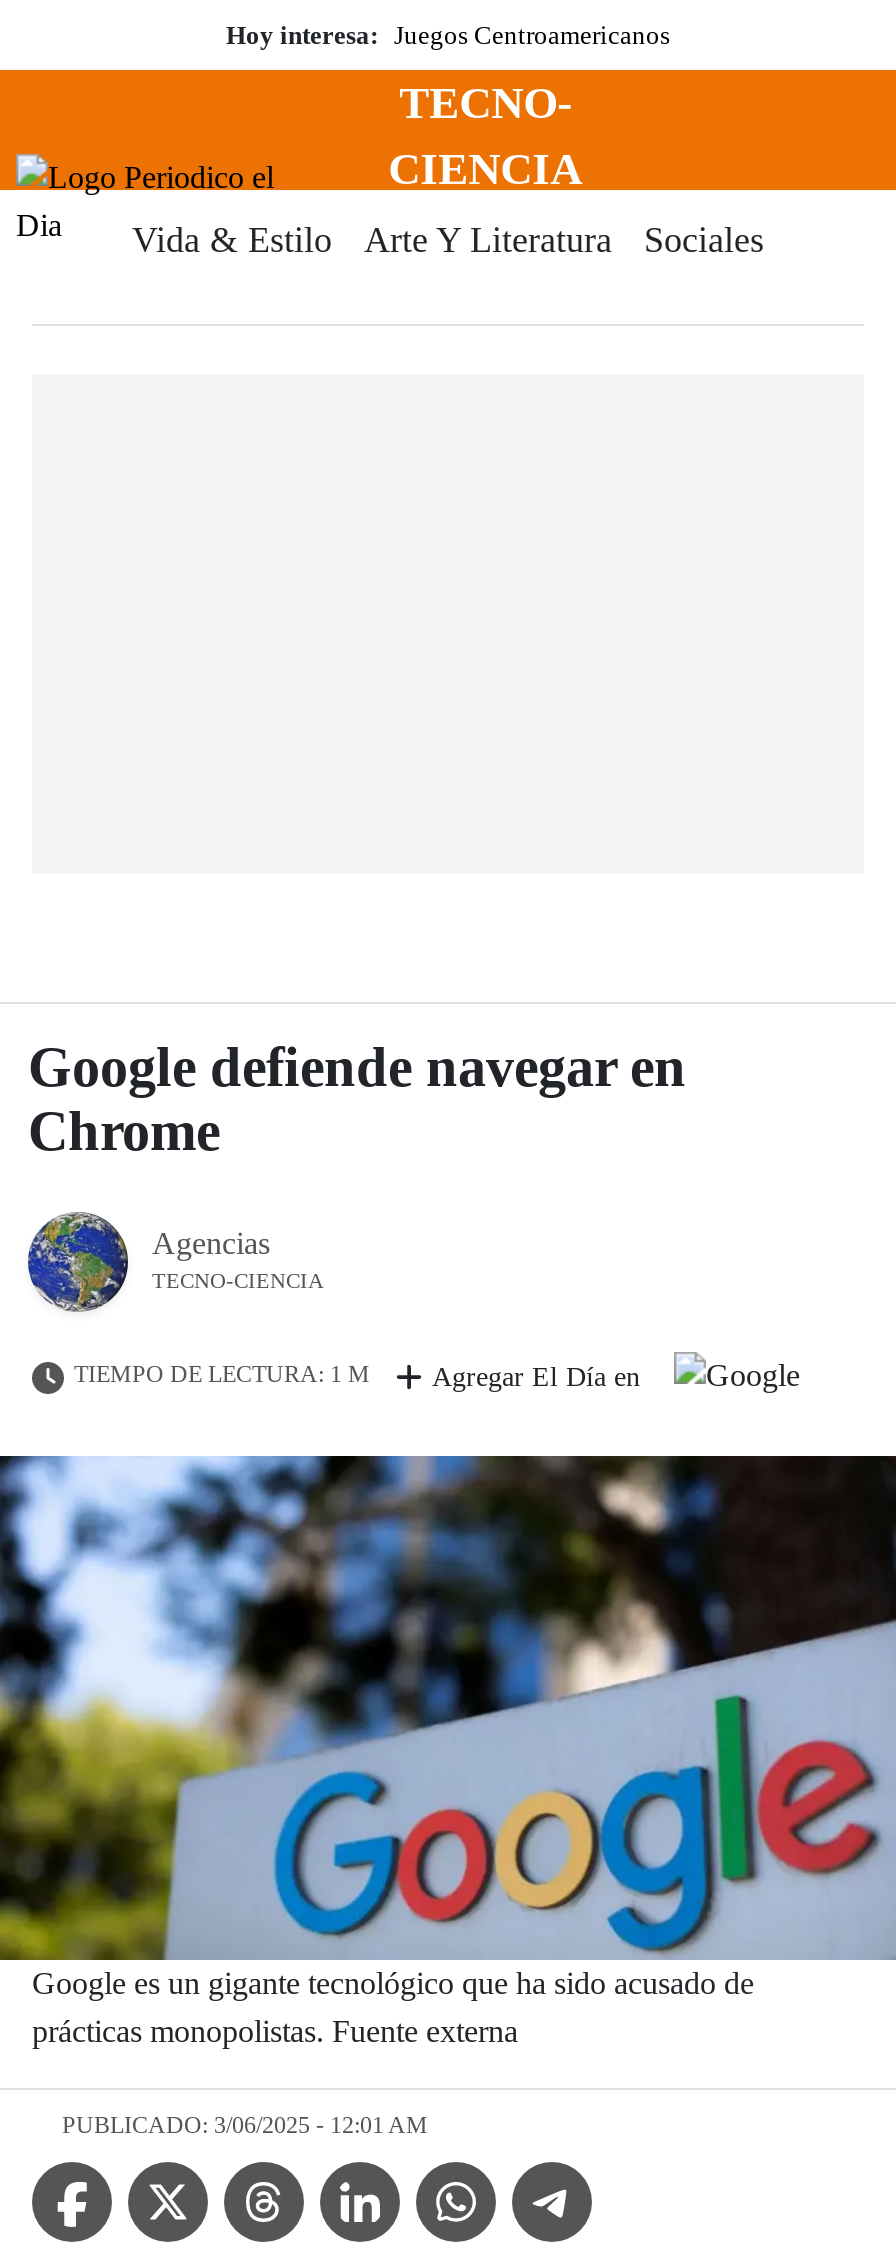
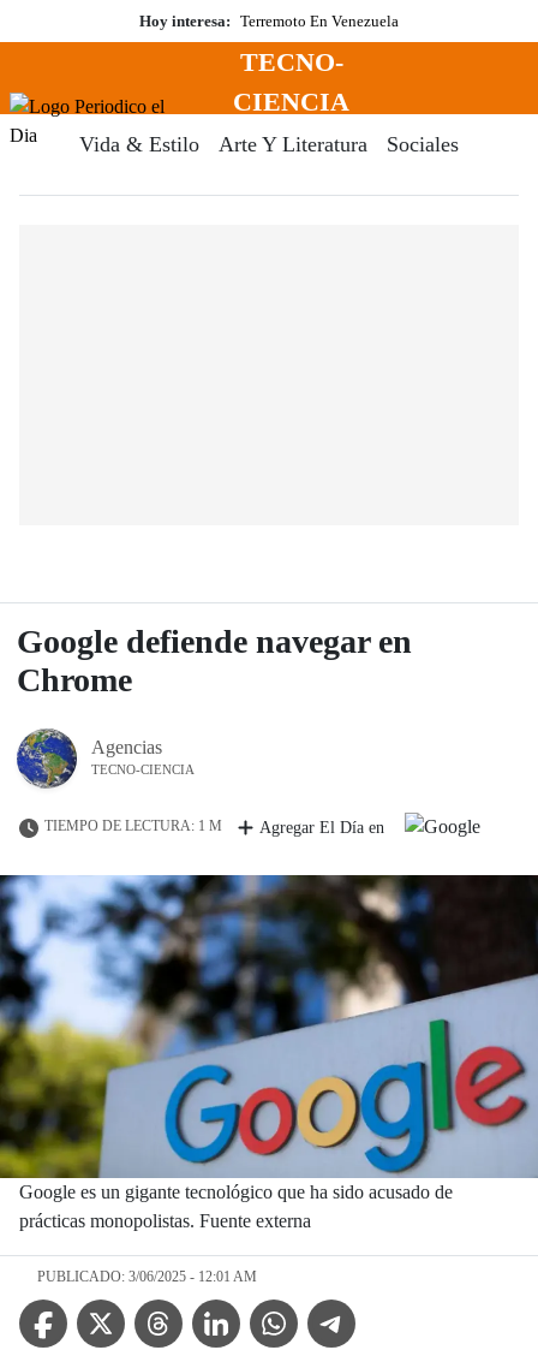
- Hoy interesa: Juegos Centroamericanos
+ Hoy interesa: Terremoto En Venezuela
